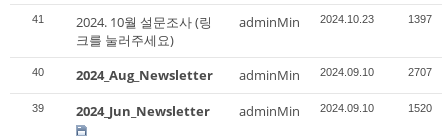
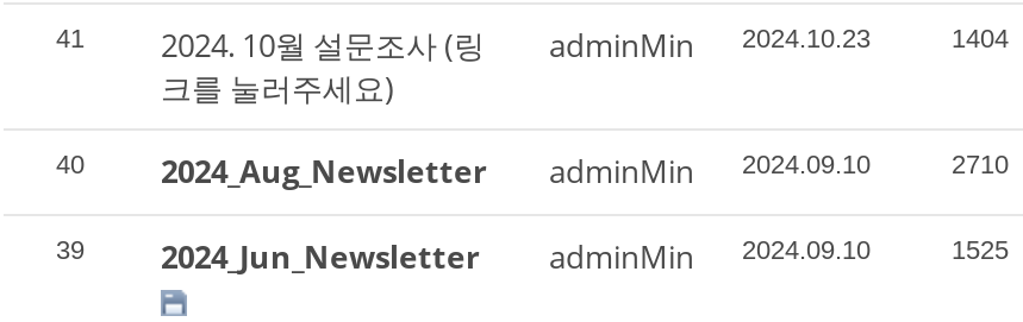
- 1397
+ 1404

- 2707
+ 2710

- 1520
+ 1525
